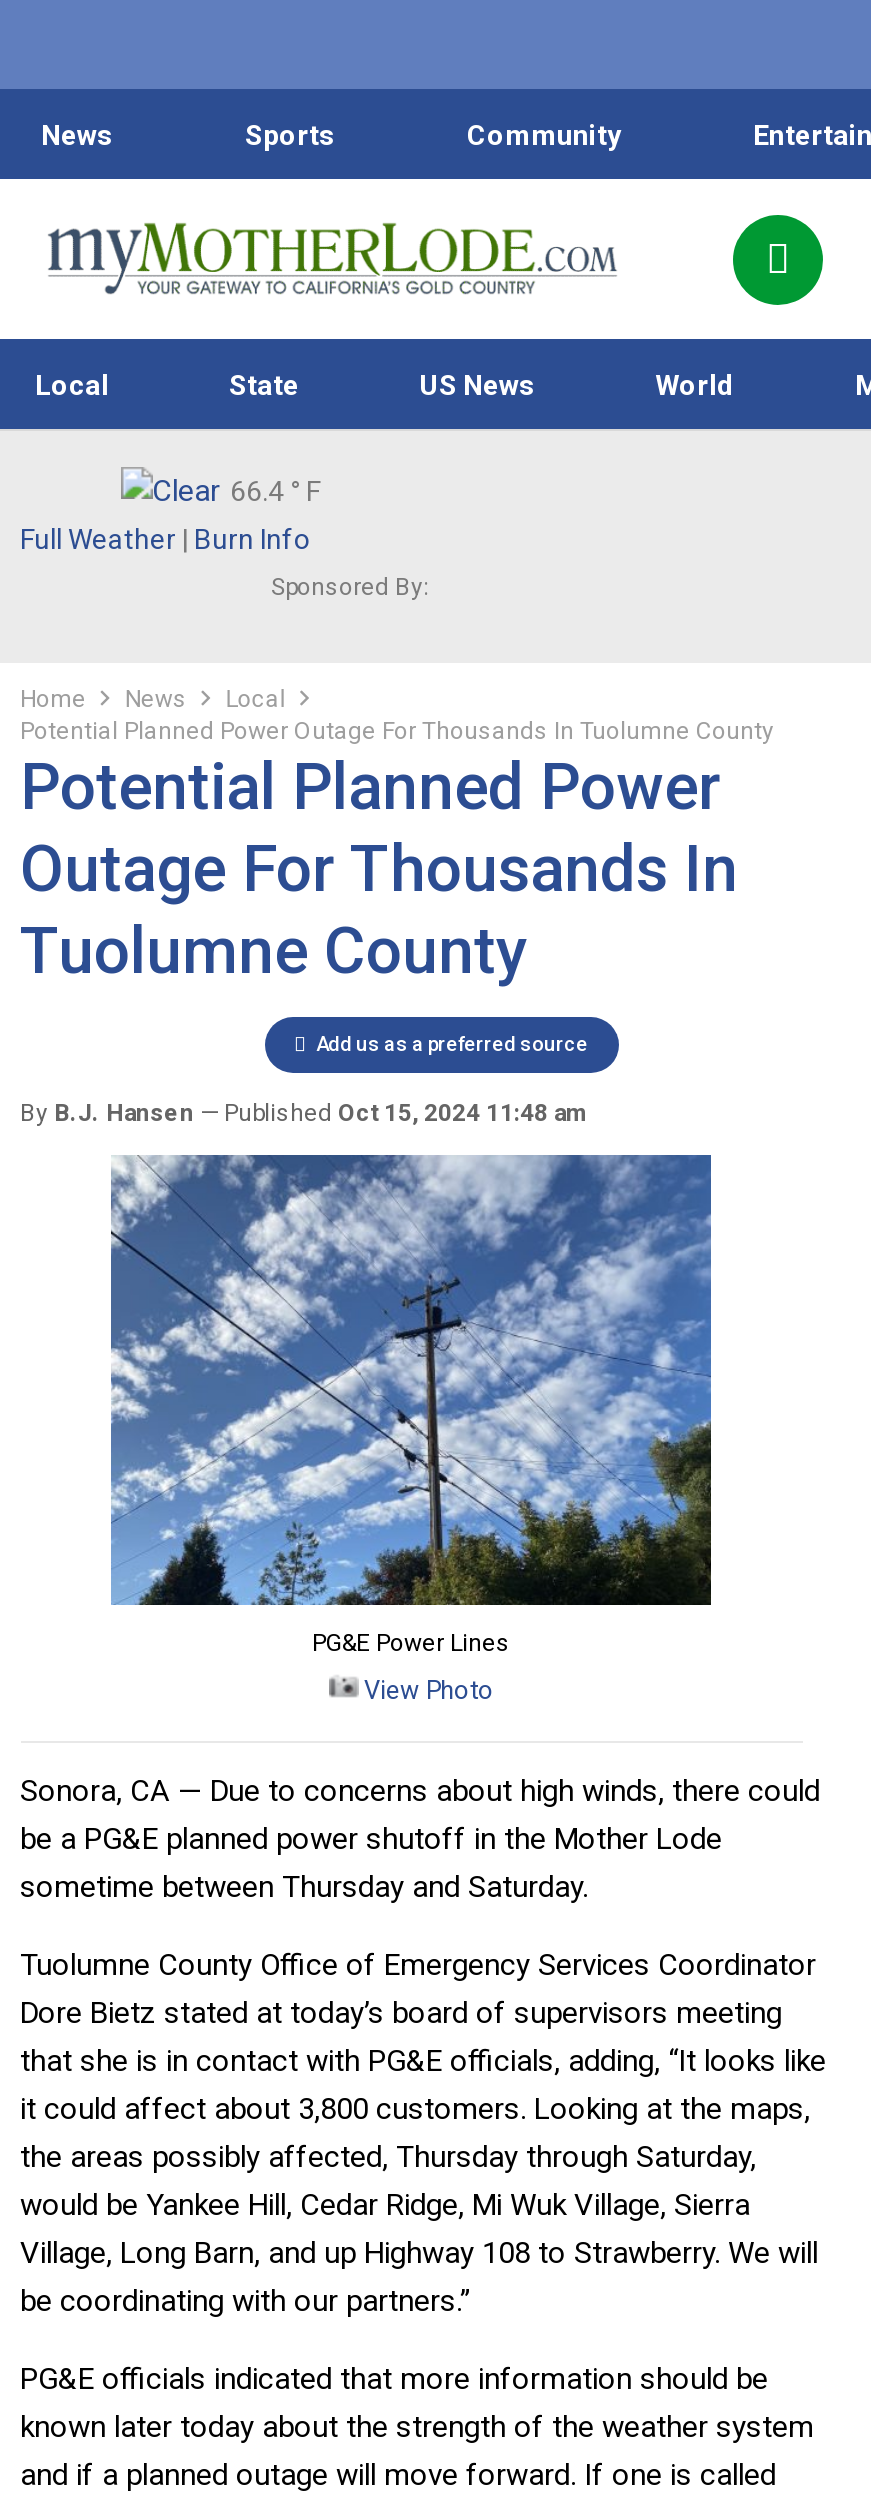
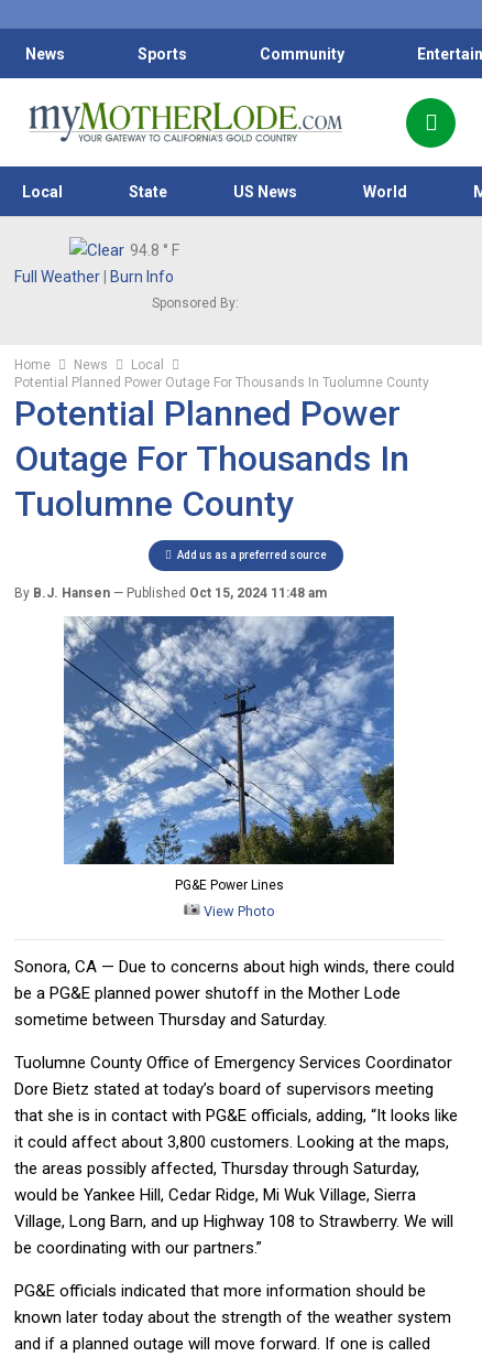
- 66.4 ° F
+ 94.8 ° F
